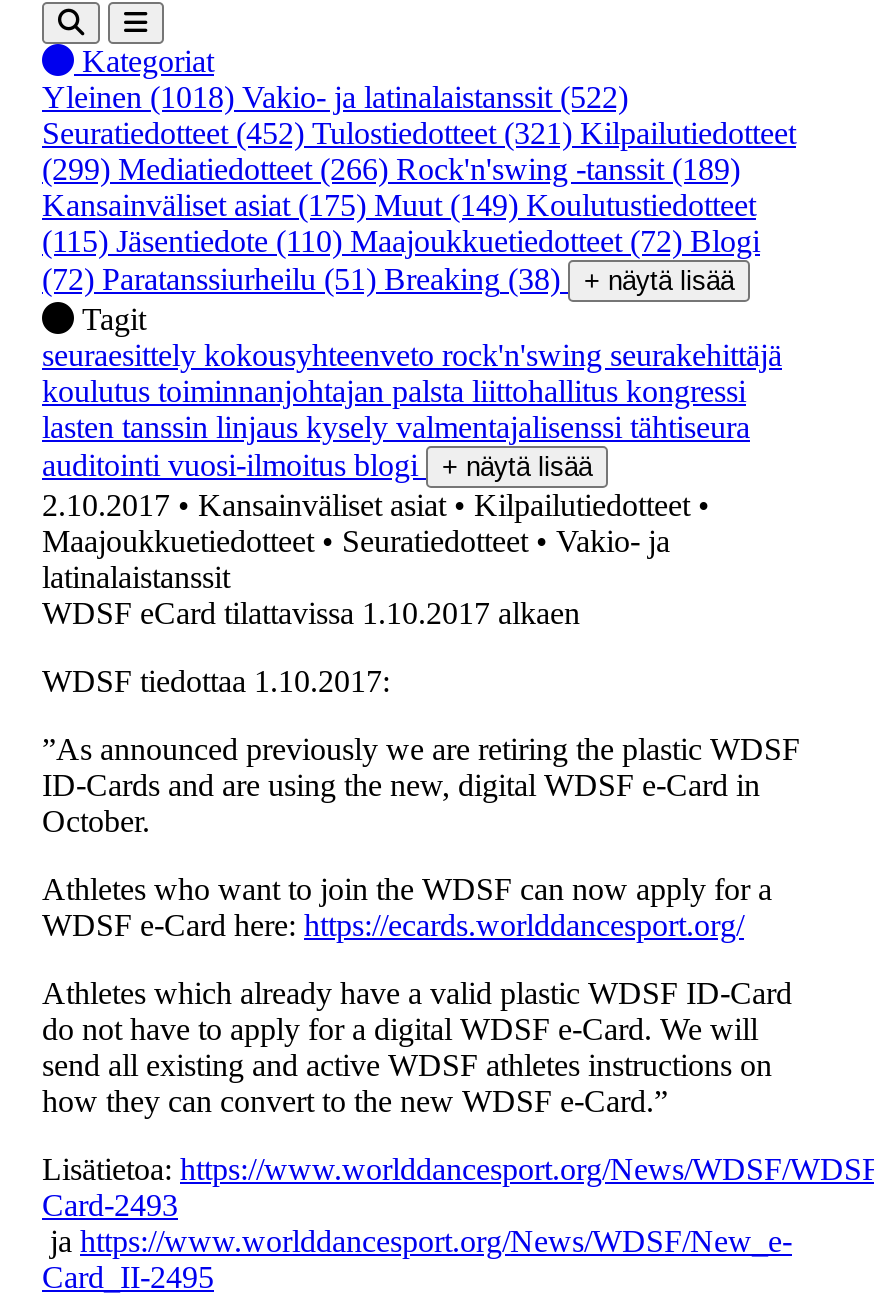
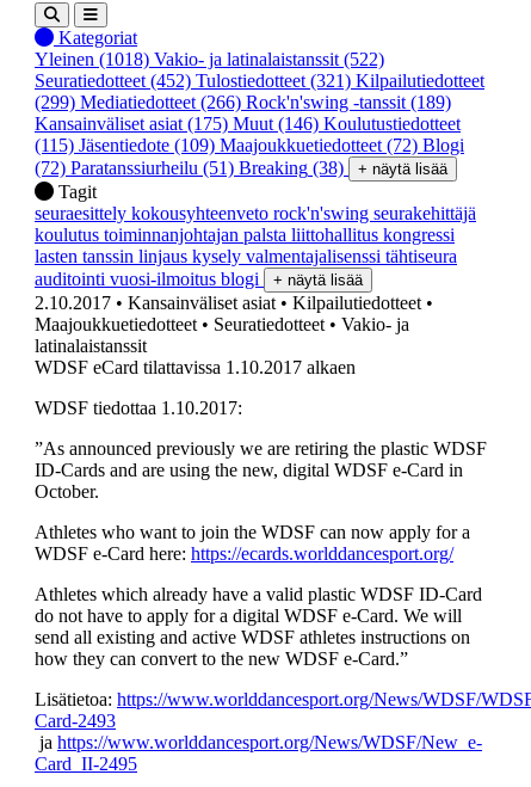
- Kansainväliset asiat (175) Muut (149) Koulutustiedotteet
+ Kansainväliset asiat (175) Muut (146) Koulutustiedotteet

- (115) Jäsentiedote (110) Maajoukkuetiedotteet (72) Blogi
+ (115) Jäsentiedote (109) Maajoukkuetiedotteet (72) Blogi
